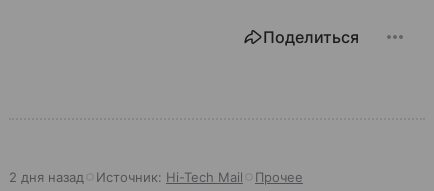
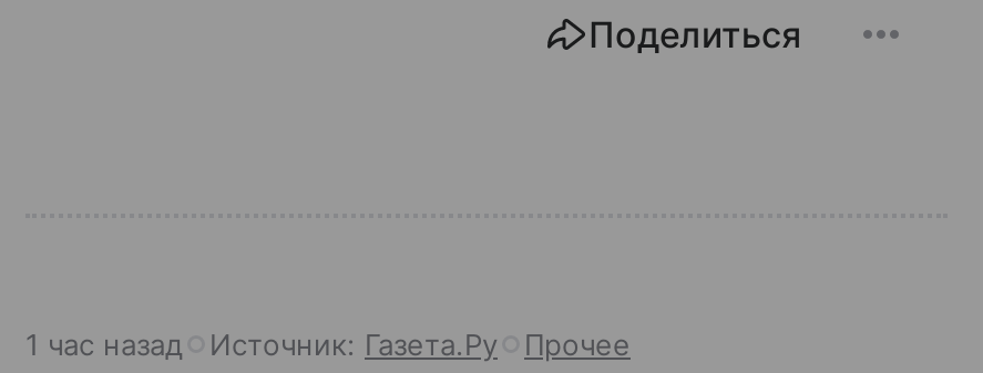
- 2 дня назад
- Источник: Hi-Tech Mail
+ 1 час назад
+ Источник: Газета.Ру
